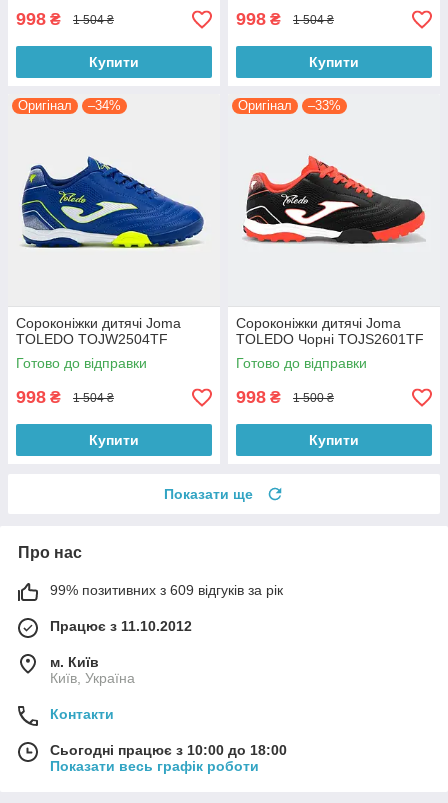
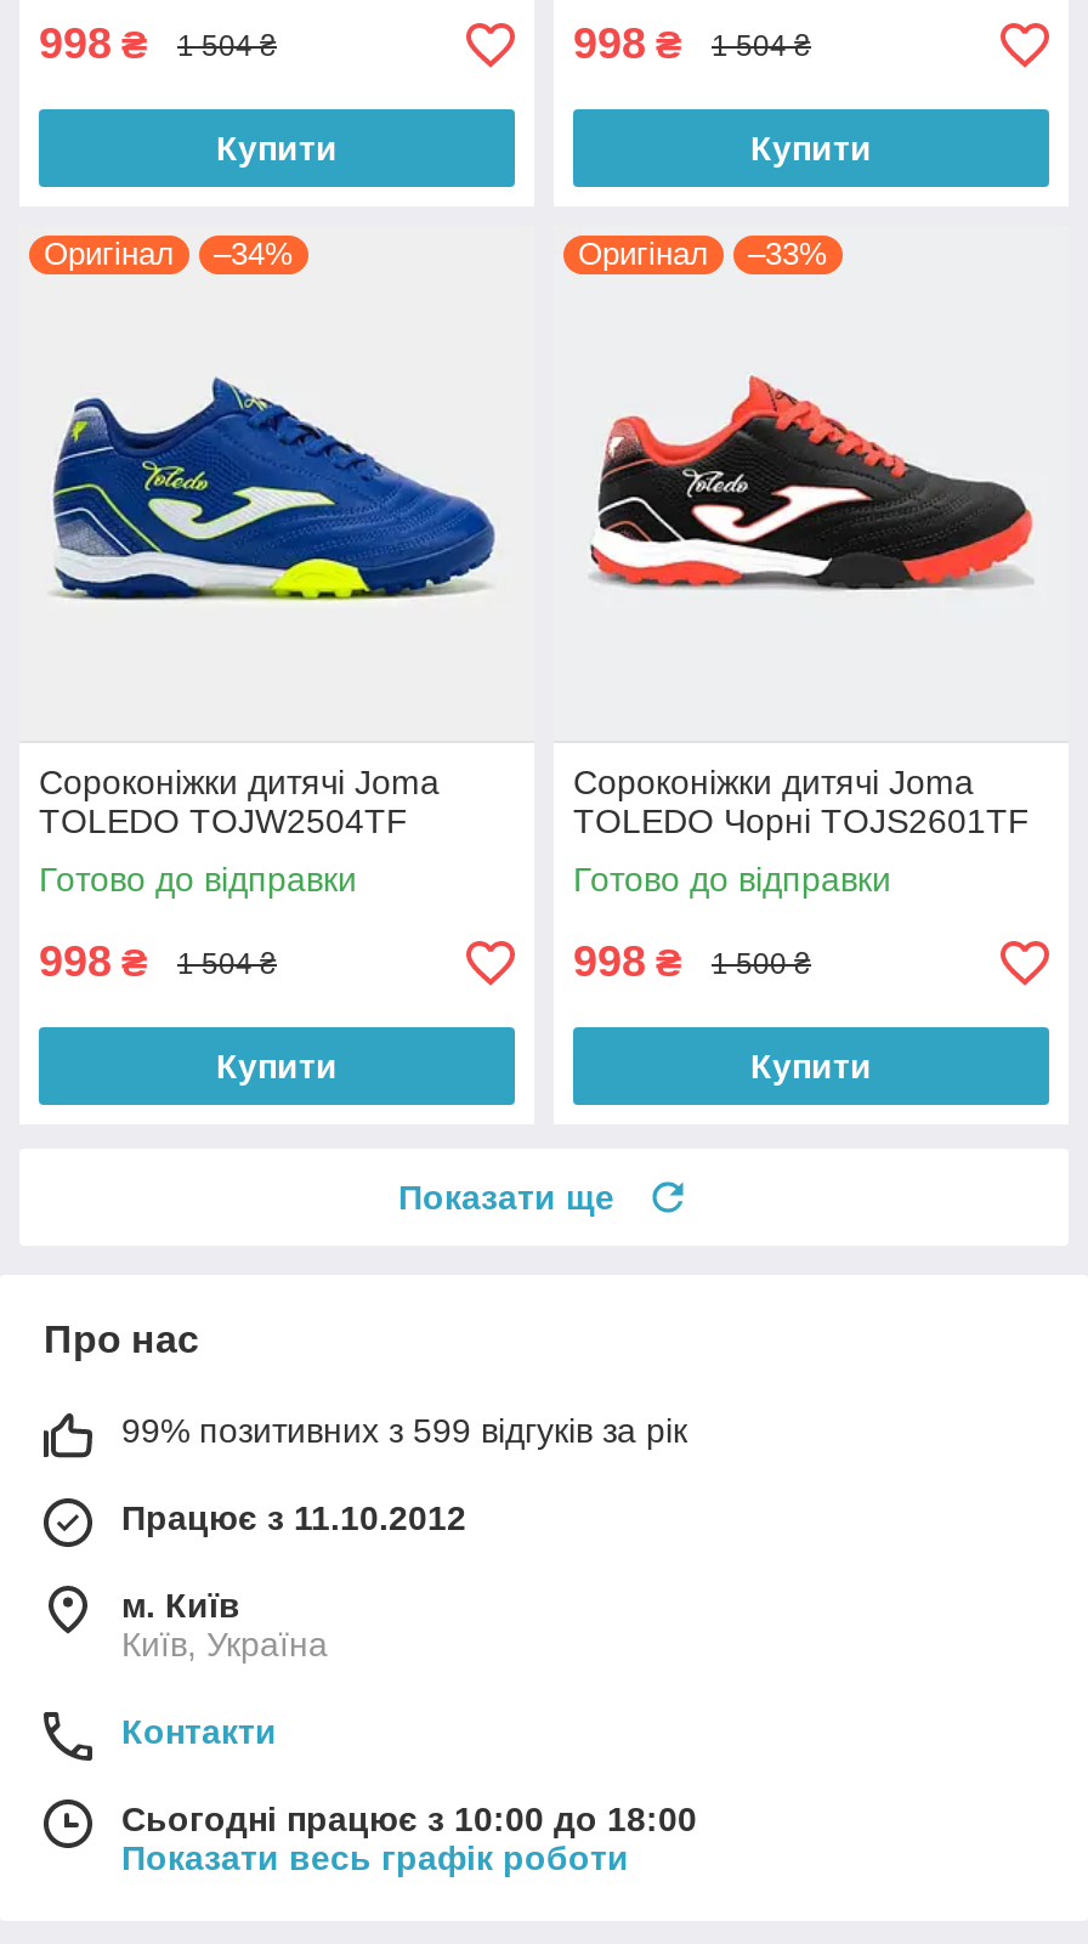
- 99% позитивних з 609 відгуків за рік
+ 99% позитивних з 599 відгуків за рік
